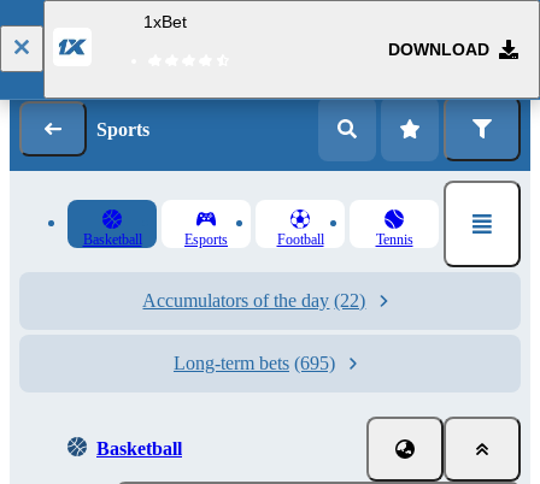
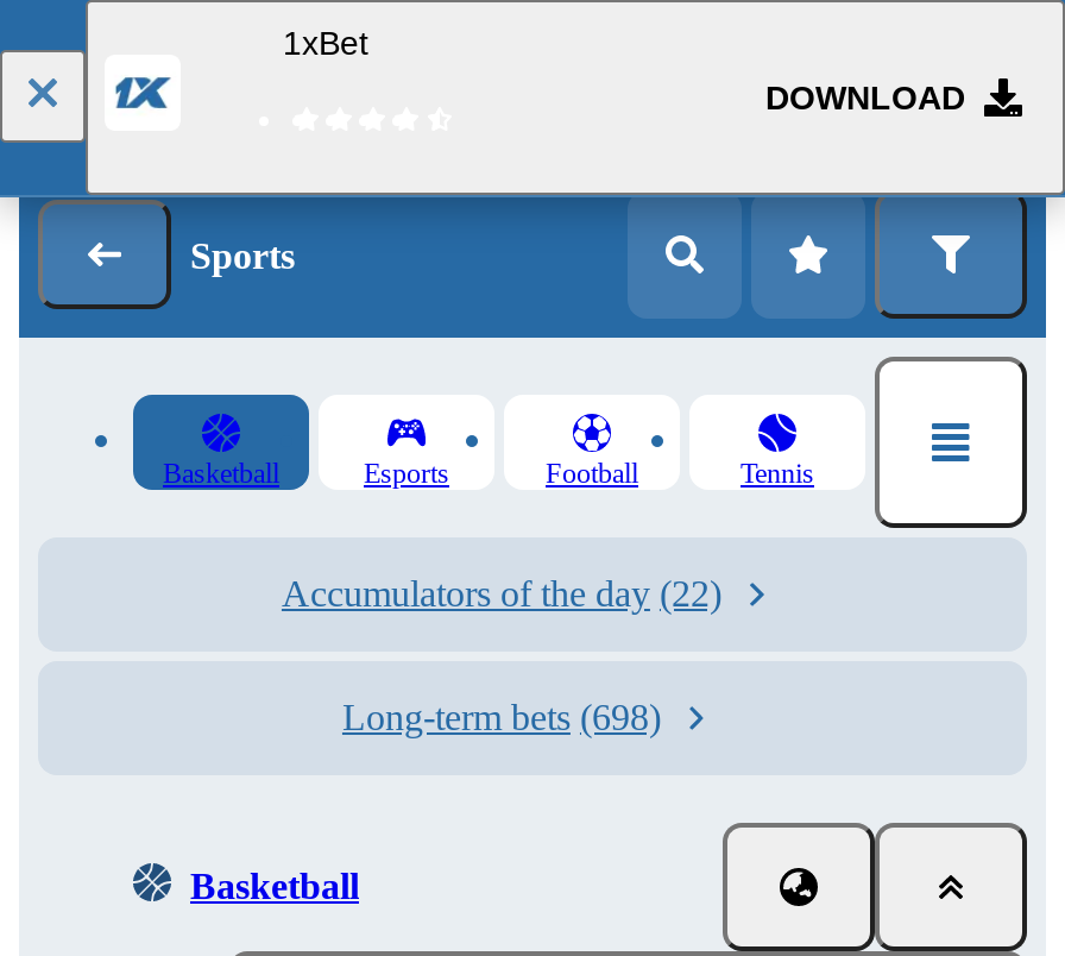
- Long-term bets (695)
+ Long-term bets (698)
